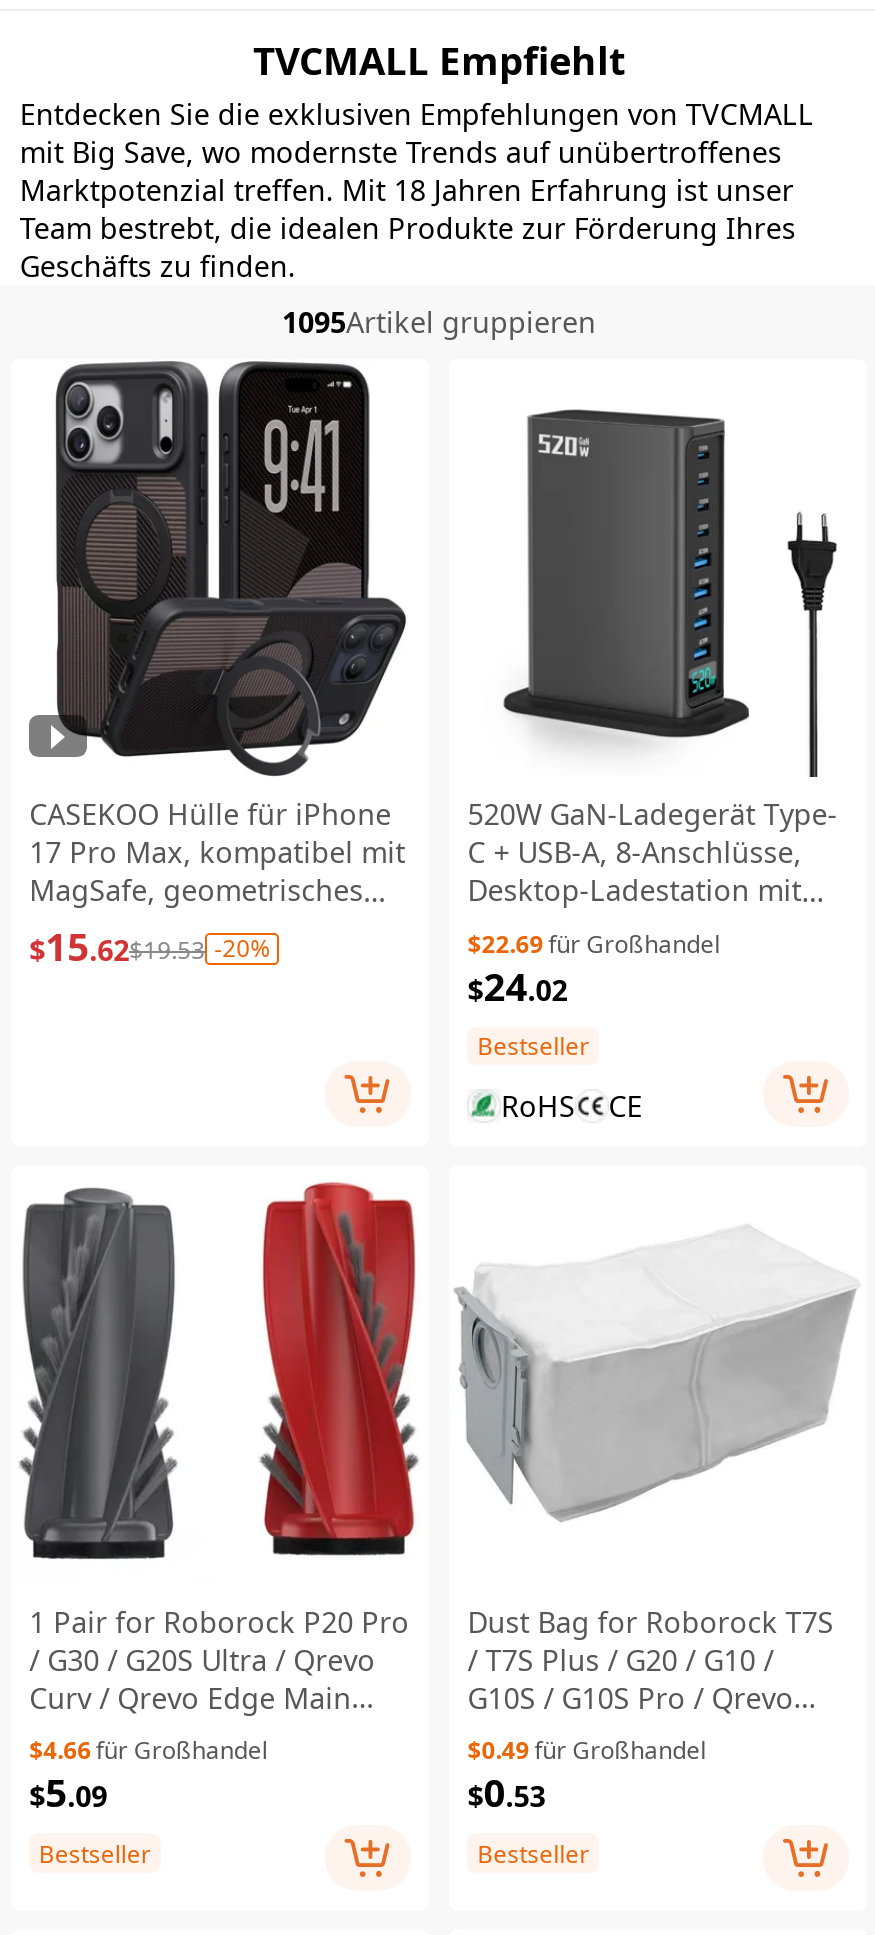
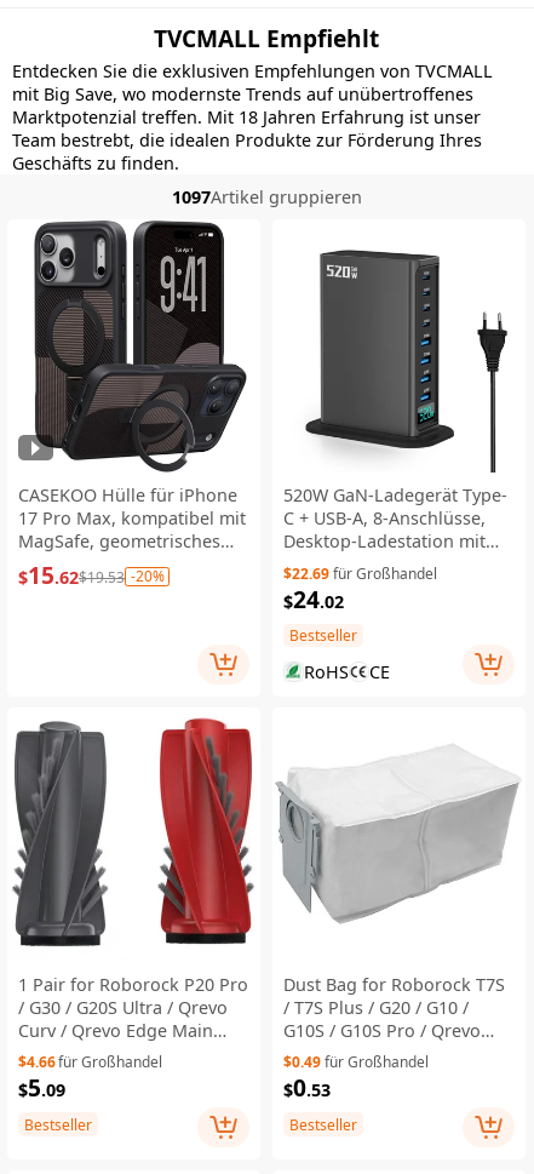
- 1095Artikel gruppieren
+ 1097Artikel gruppieren
